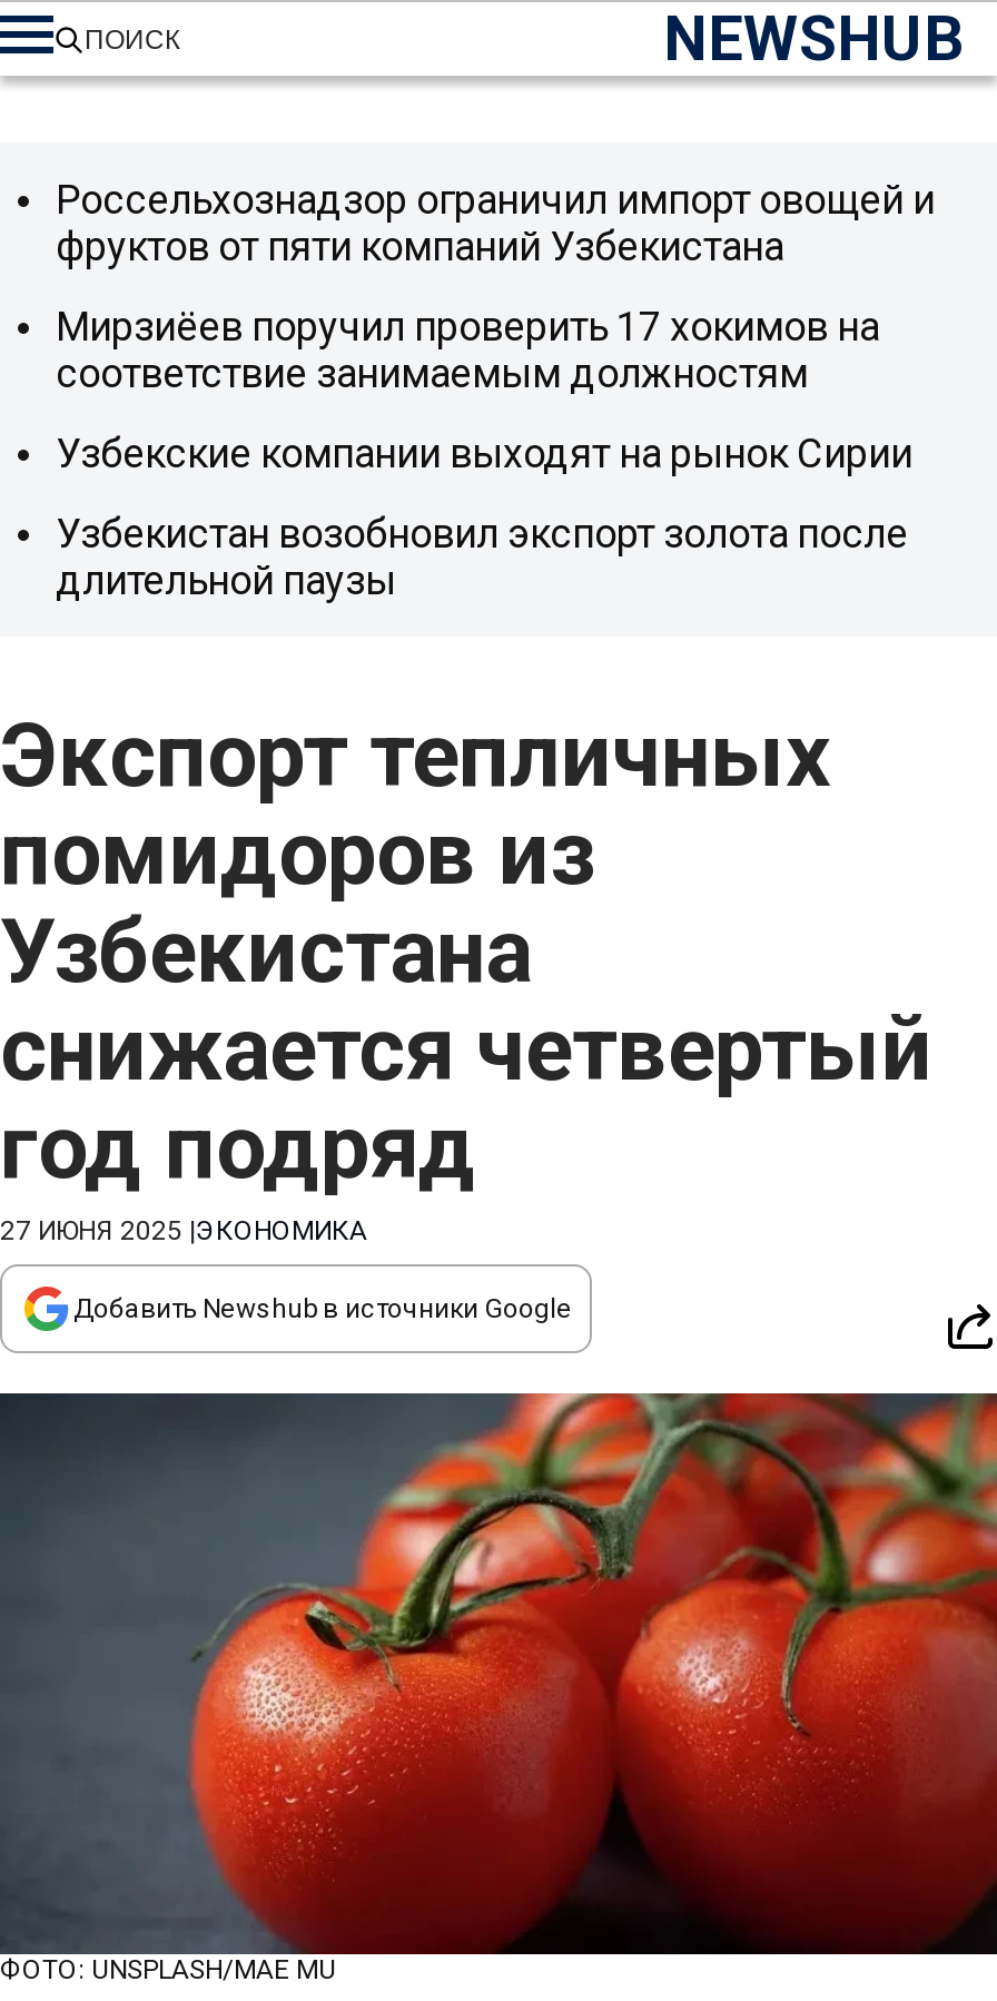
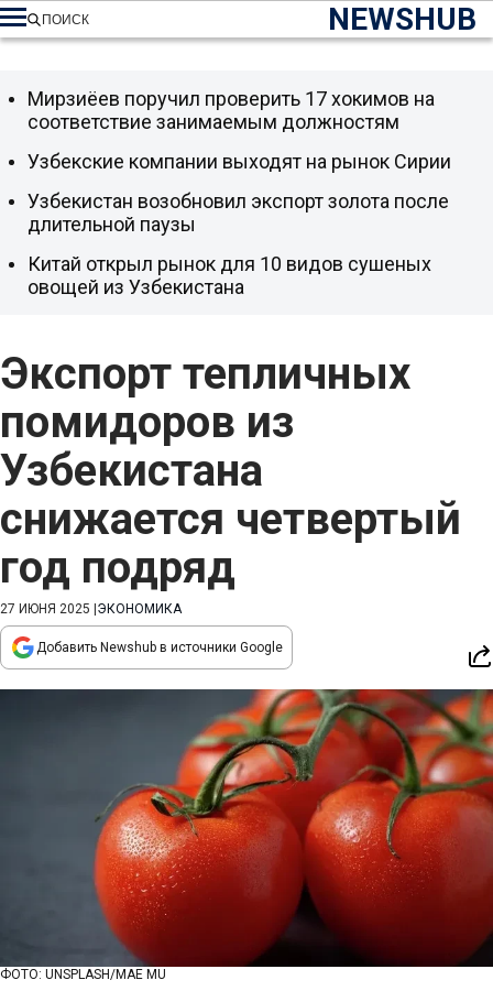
- Россельхознадзор ограничил импорт овощей и
- фруктов от пяти компаний Узбекистана

moved up: Мирзиёев поручил проверить 17 хокимов на | соответствие занимаемым должностям | Узбекские компании выходят на рынок Сирии | Узбекистан возобновил экспорт золота после | длительной паузы

+ Китай открыл рынок для 10 видов сушеных
+ овощей из Узбекистана
